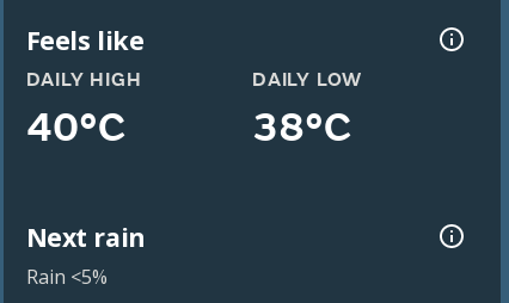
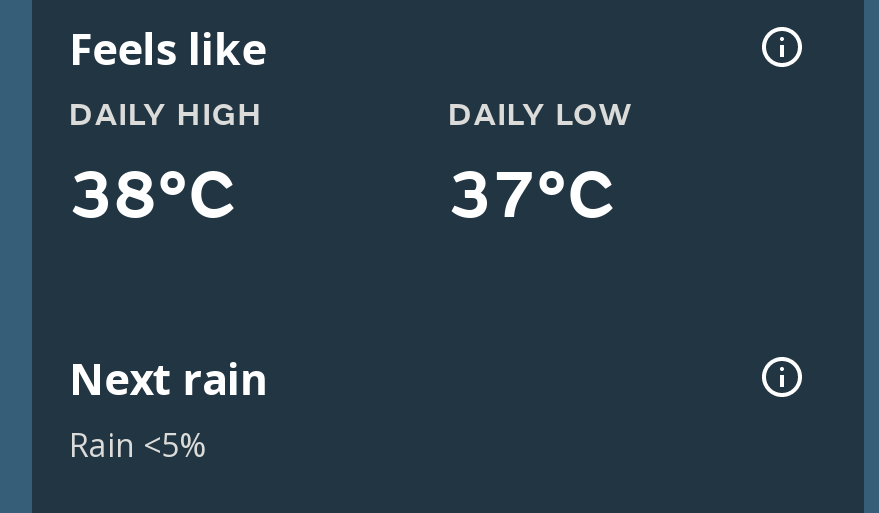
- 40°C
+ 38°C

- 38°C
+ 37°C
